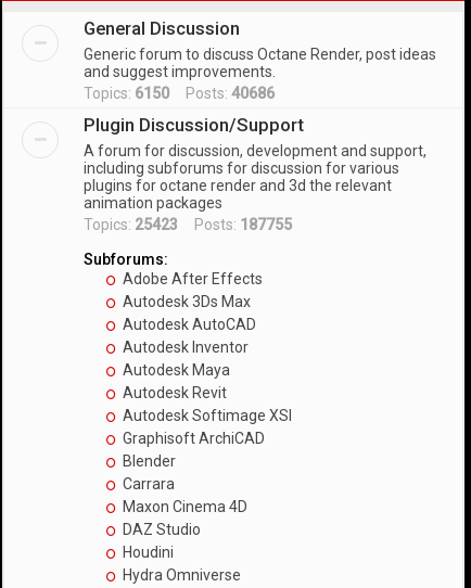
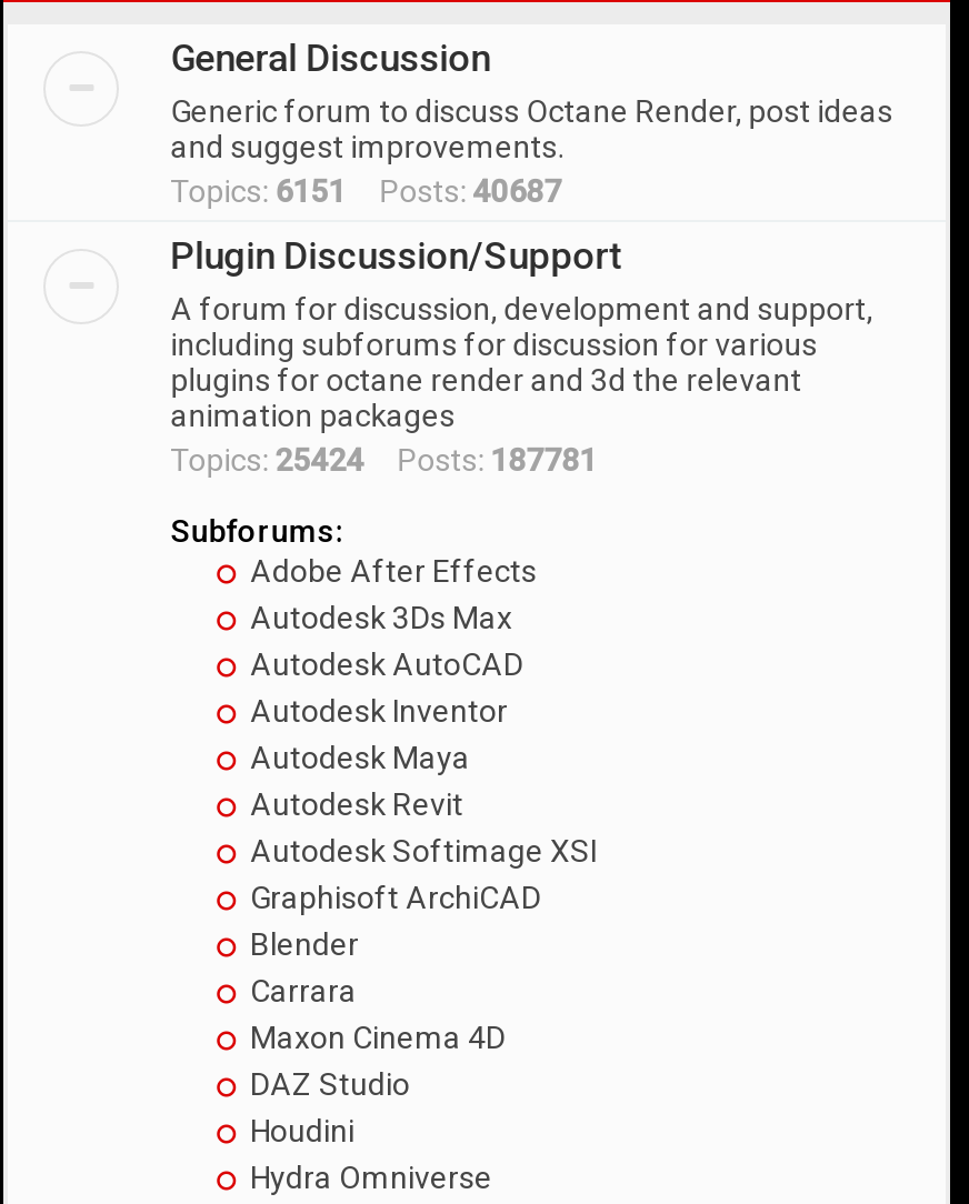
- Topics: 6150 Posts: 40686
+ Topics: 6151 Posts: 40687

- Topics: 25423 Posts: 187755
+ Topics: 25424 Posts: 187781
